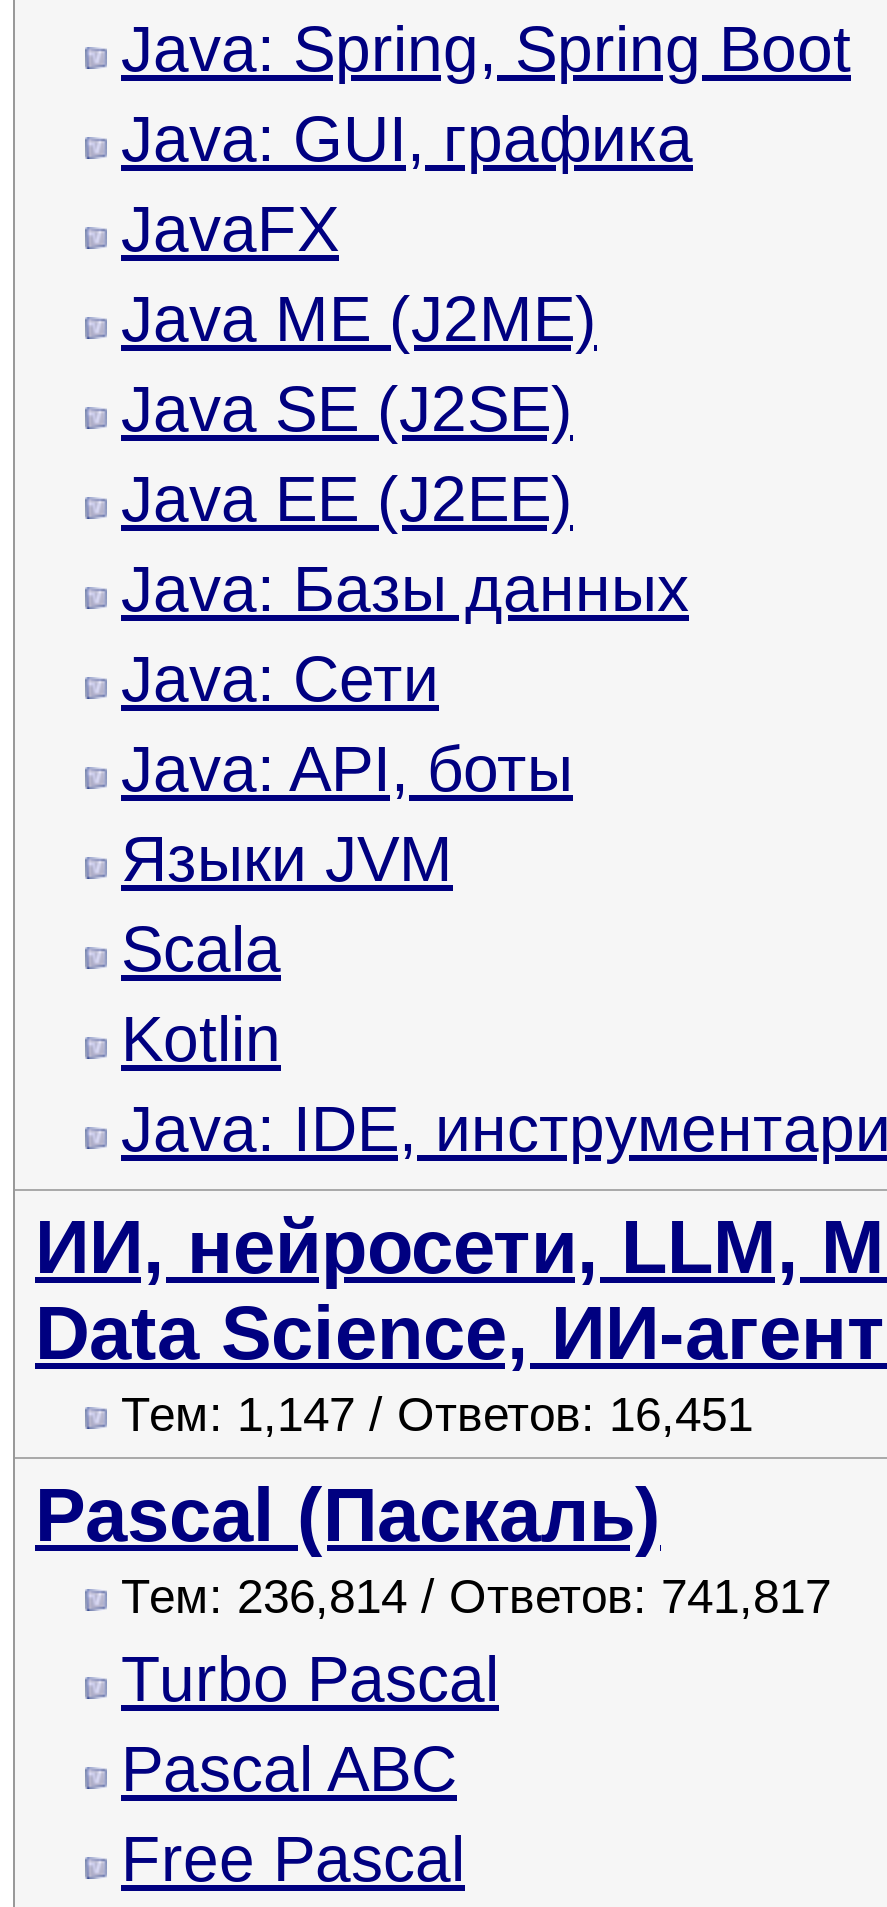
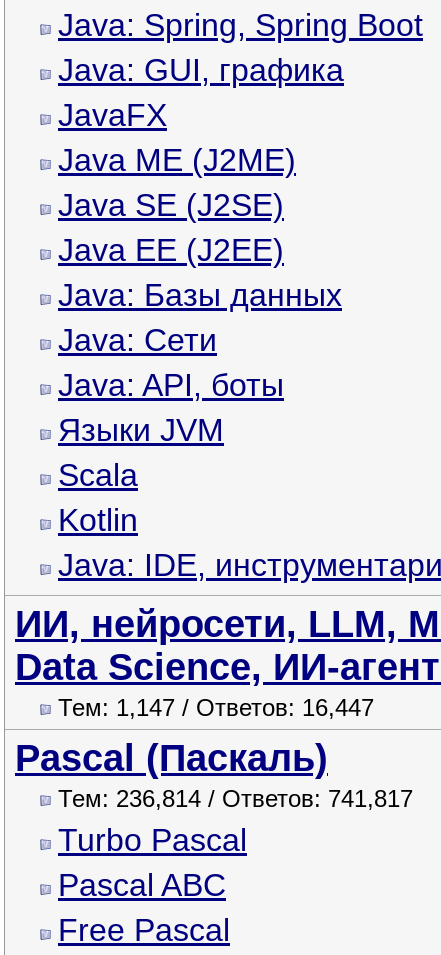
- Тем: 1,147 / Ответов: 16,451
+ Тем: 1,147 / Ответов: 16,447
